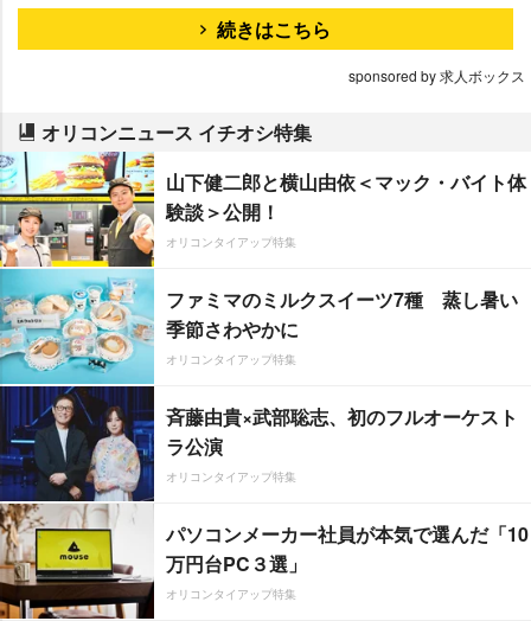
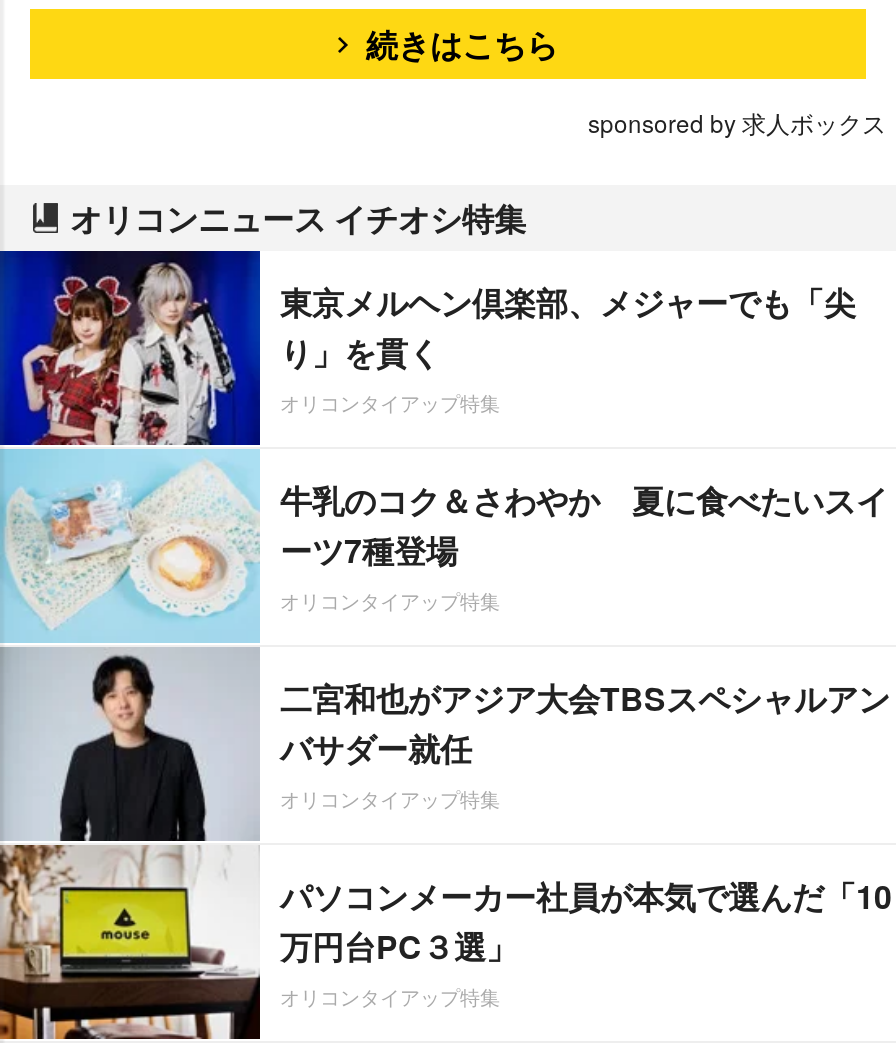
- [image]
- 山下健二郎と横山由依＜マック・バイト体
- 験談＞公開！
+ [image]
+ 東京メルヘン倶楽部、メジャーでも「尖
+ り」を貫く

- ファミマのミルクスイーツ7種 蒸し暑い
- 季節さわやかに
+ 牛乳のコク＆さわやか 夏に食べたいスイ
+ ーツ7種登場

- 斉藤由貴×武部聡志、初のフルオーケスト
- ラ公演
+ 二宮和也がアジア大会TBSスペシャルアン
+ バサダー就任
